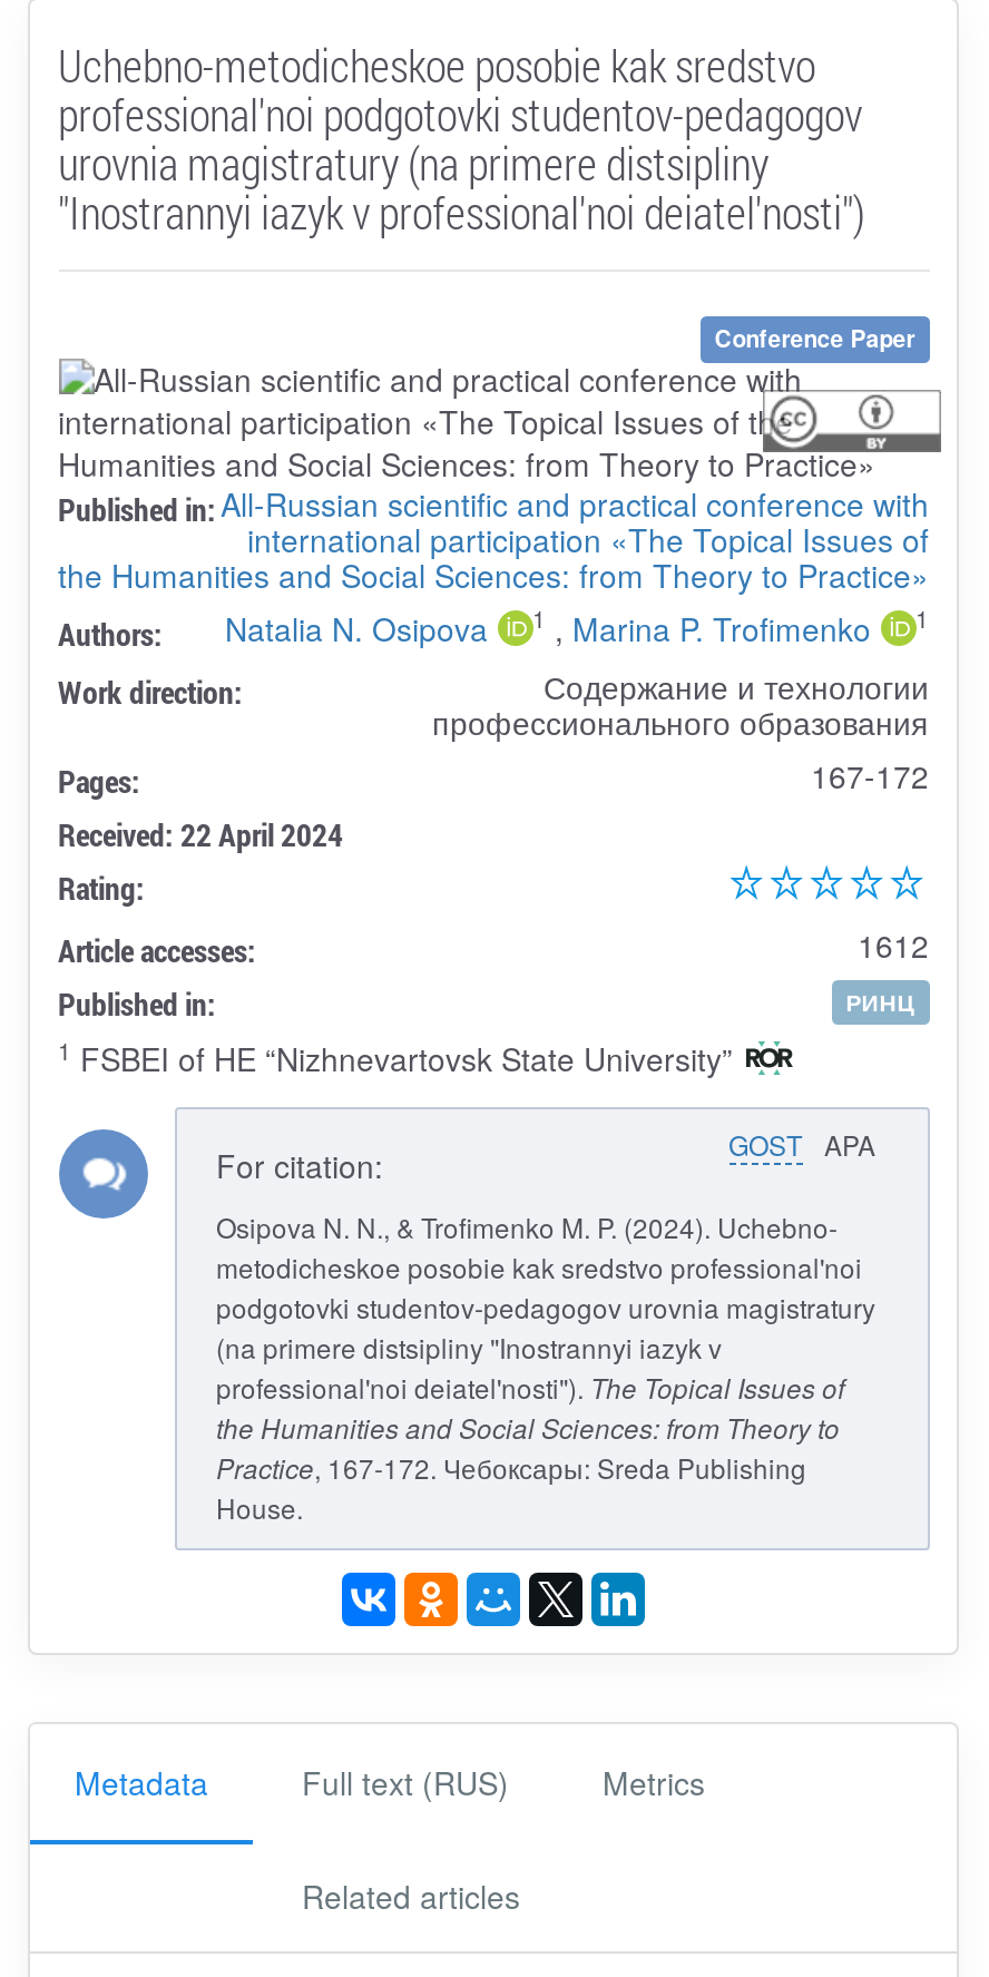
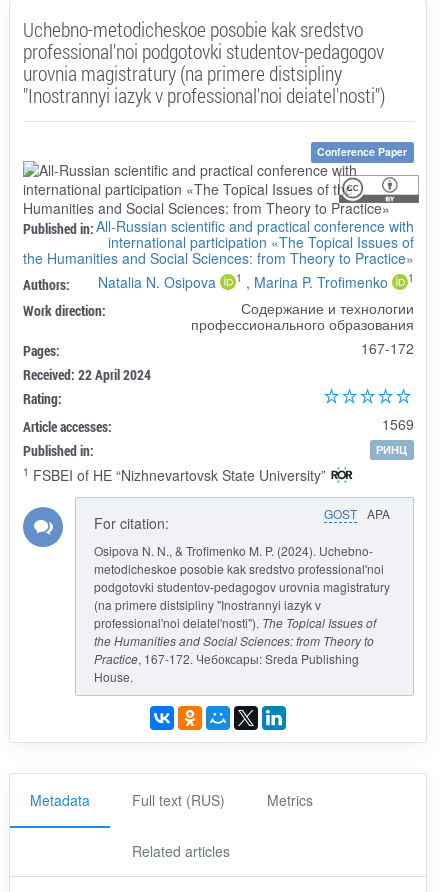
- 1612
+ 1569
